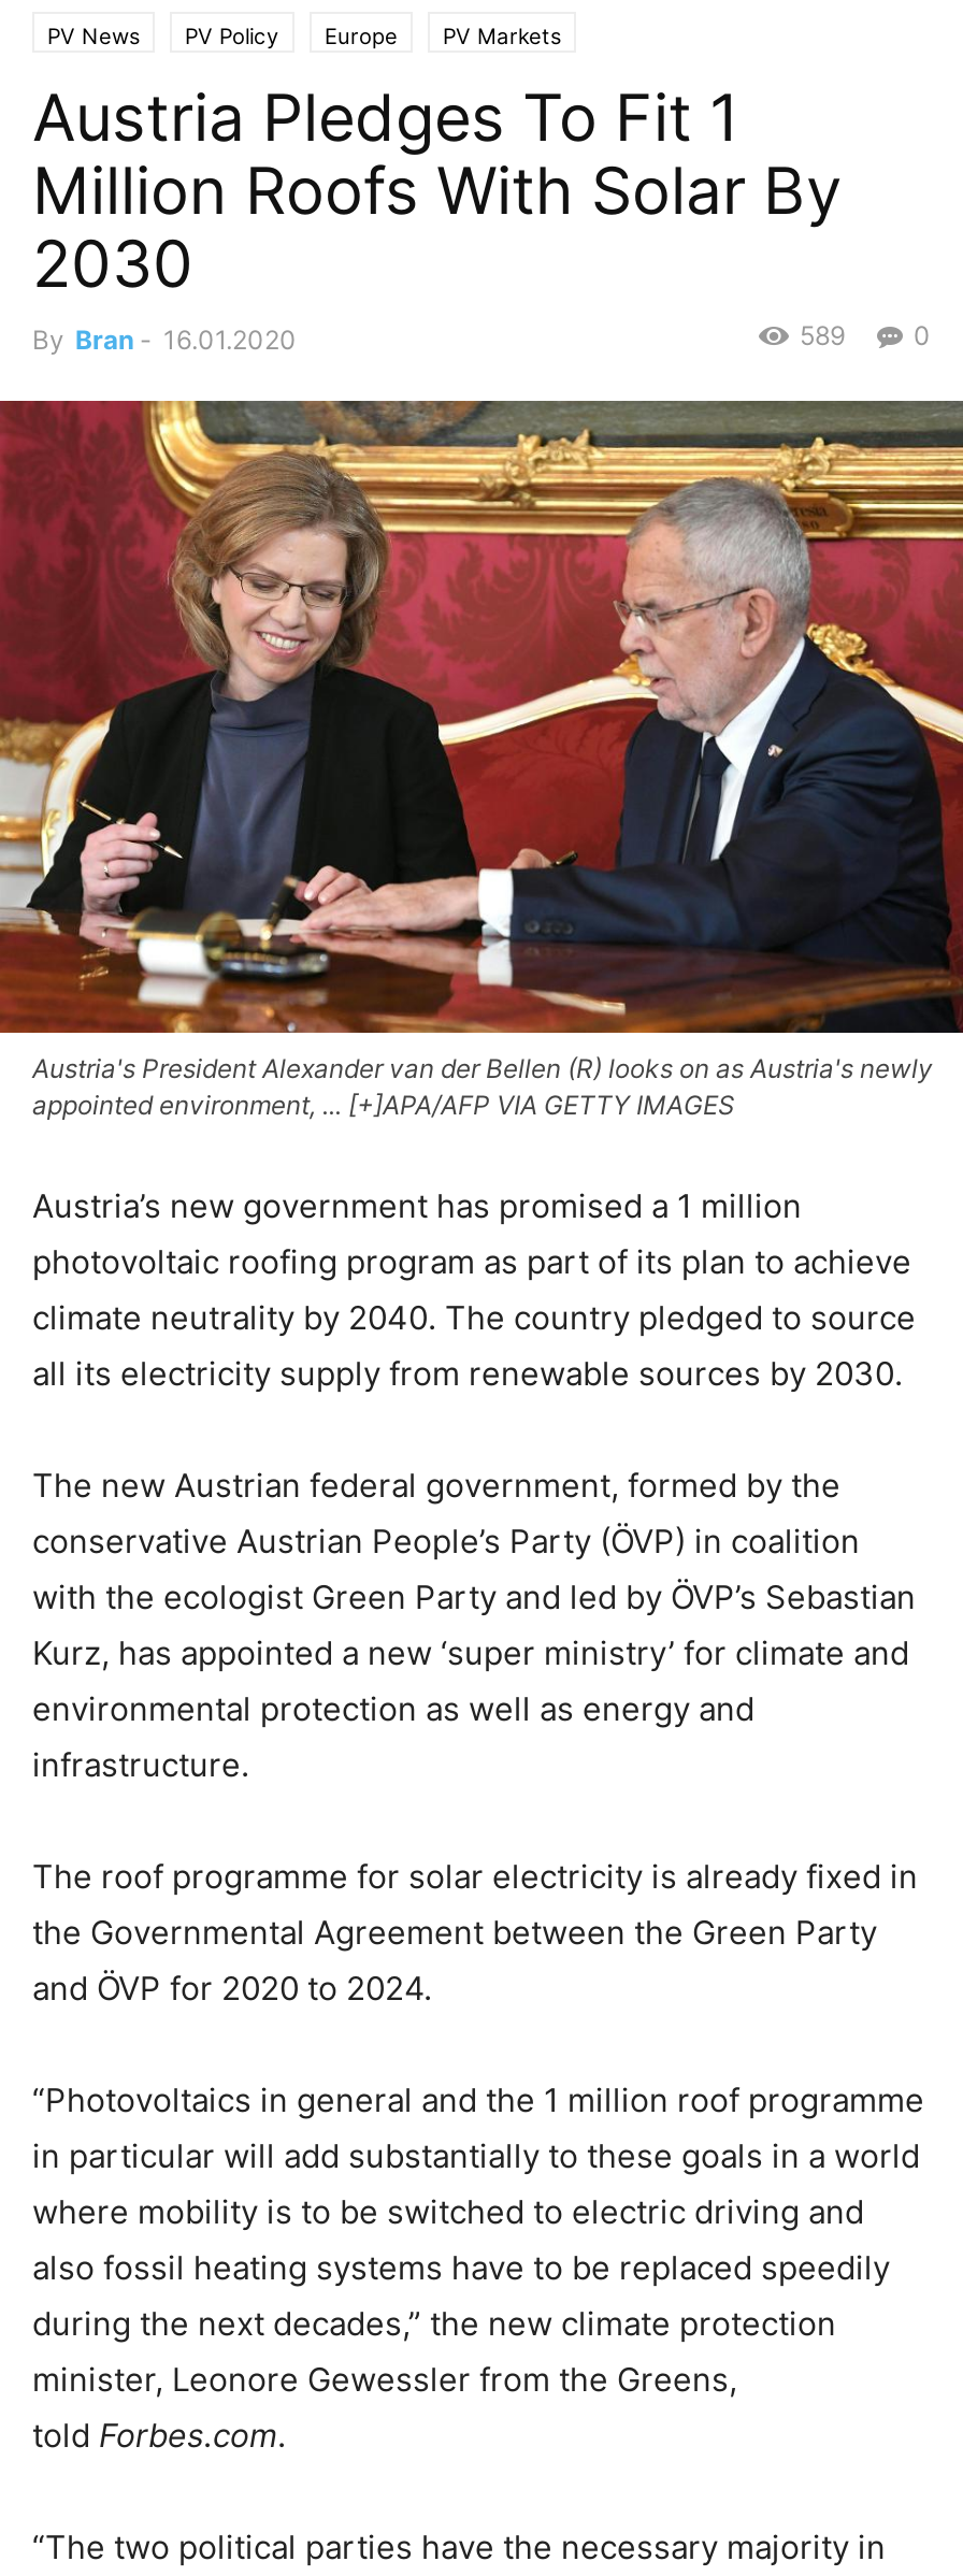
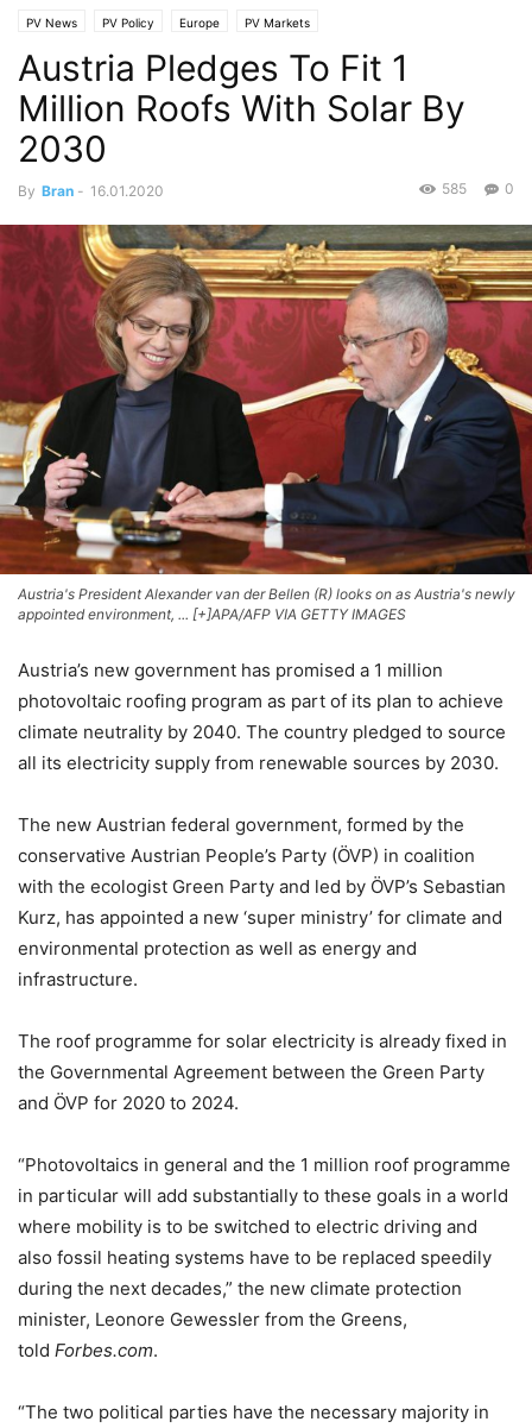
- 589
+ 585
